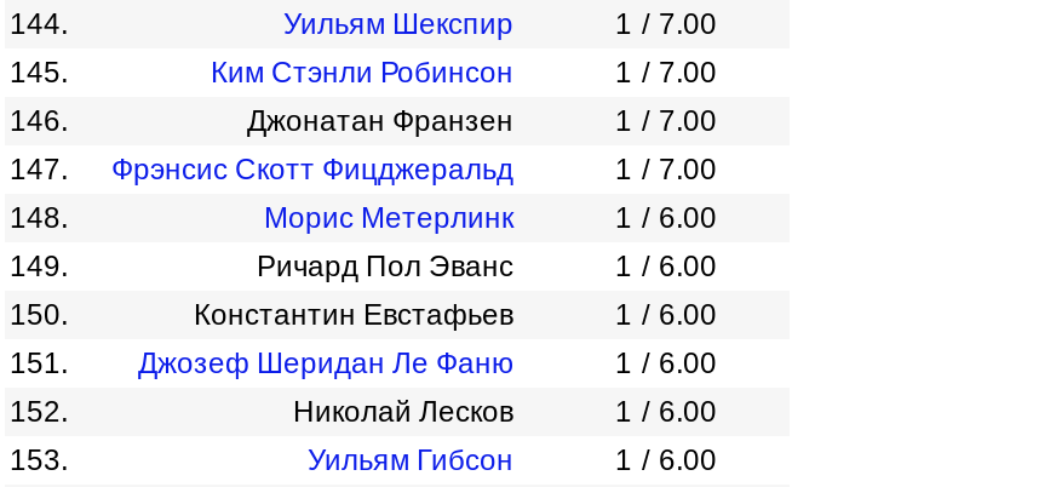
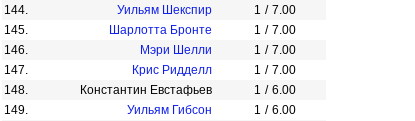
- Ким Стэнли Робинсон
+ Шарлотта Бронте

- Джонатан Франзен
+ Мэри Шелли

- Фрэнсис Скотт Фицджеральд
+ Крис Ридделл

- Морис Метерлинк
- 1 / 6.00
- 149.
- Ричард Пол Эванс
- 1 / 6.00
- 150.

- 151.
- Джозеф Шеридан Ле Фаню
- 1 / 6.00
- 152.
- Николай Лесков
- 1 / 6.00
- 153.
+ 149.
